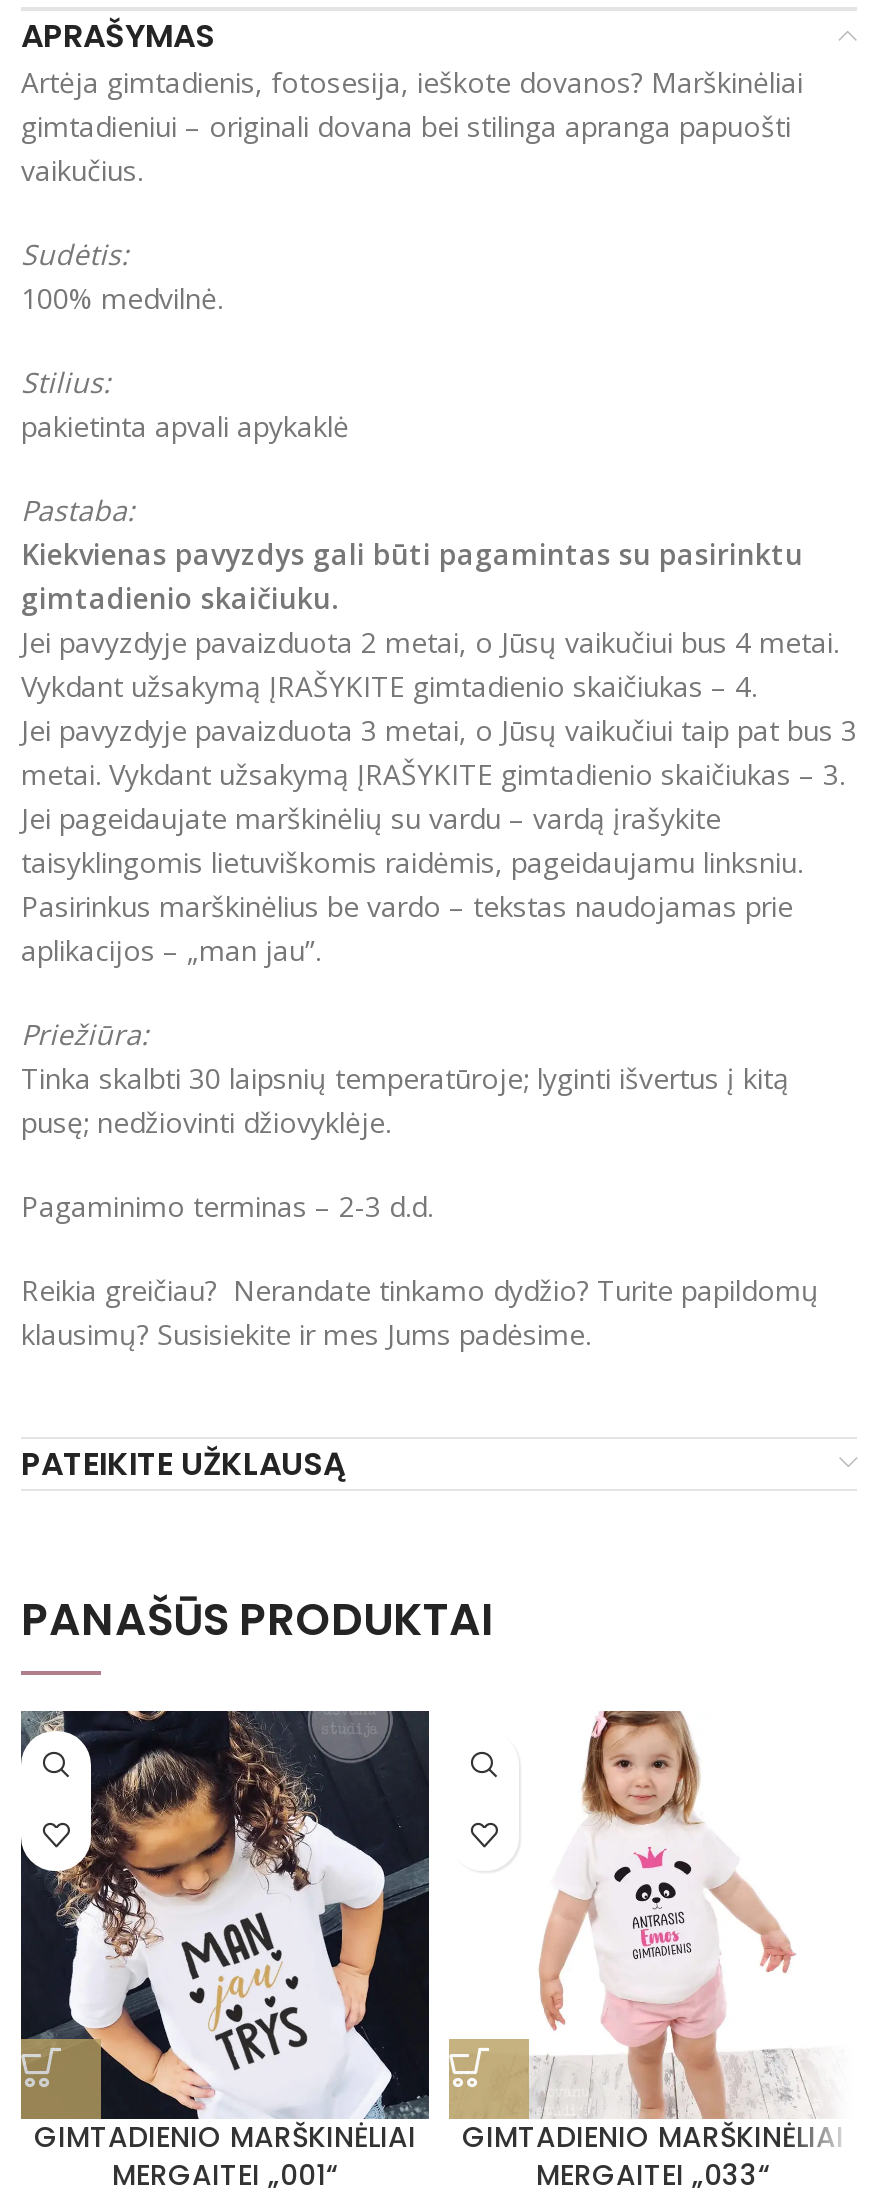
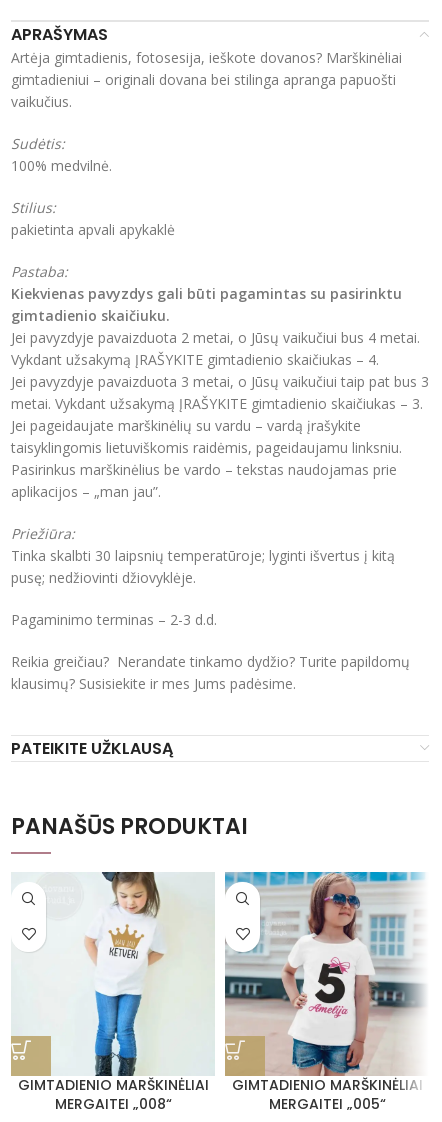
- [image]
- MERGAITEI „001“
+ [image]
+ MERGAITEI „008“

- [image]
- MERGAITEI „033“
+ [image]
+ MERGAITEI „005“
